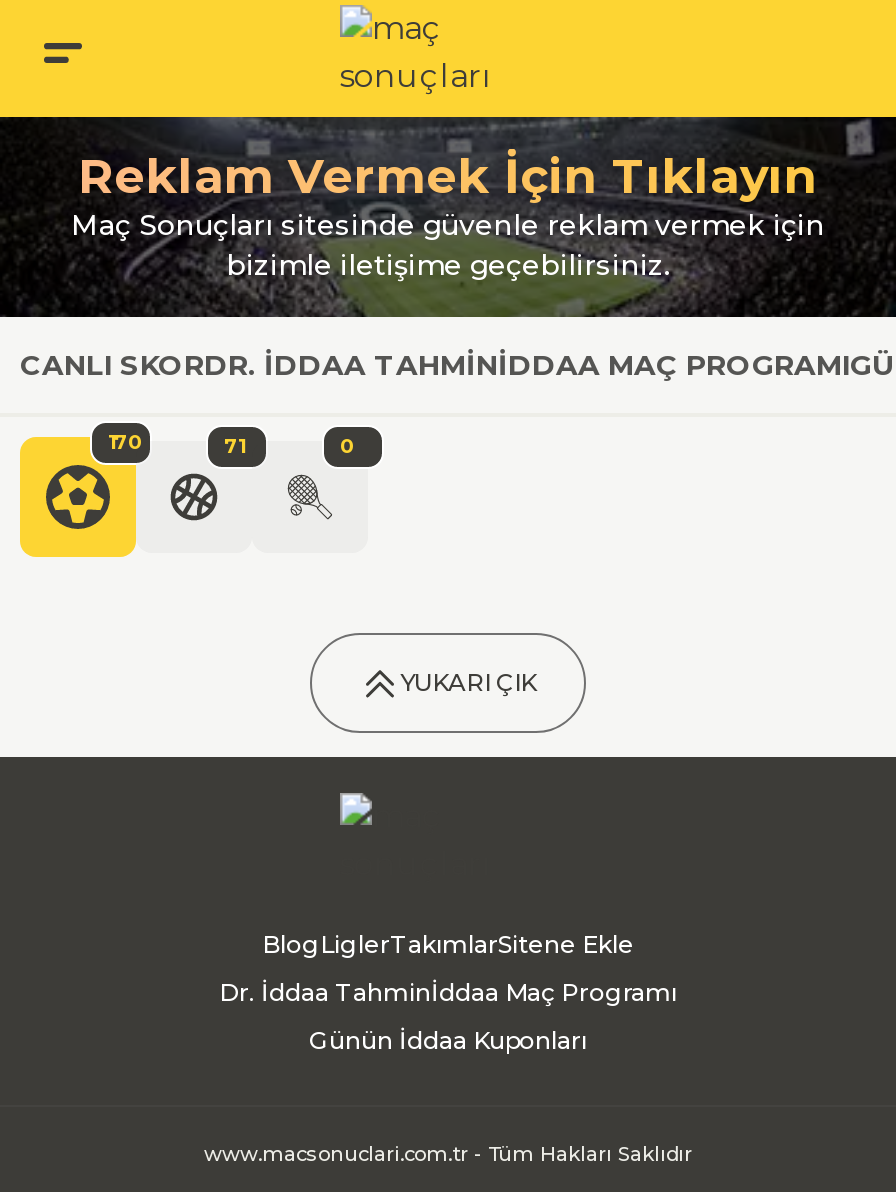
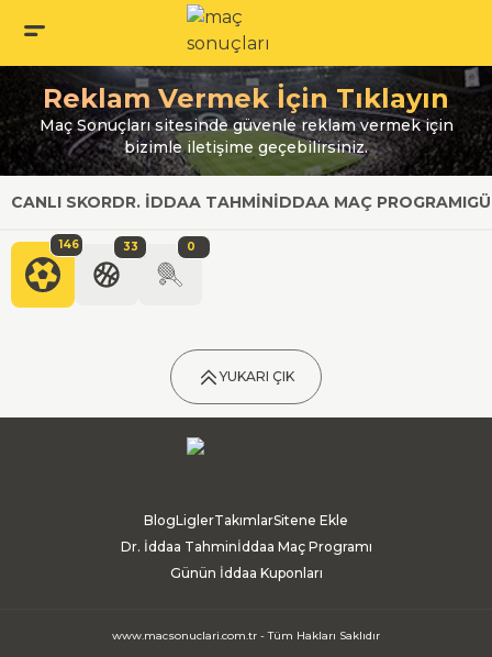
- 170
+ 146

- 71
+ 33
